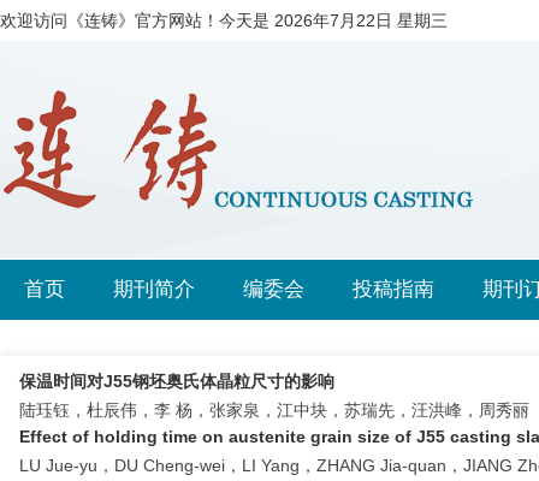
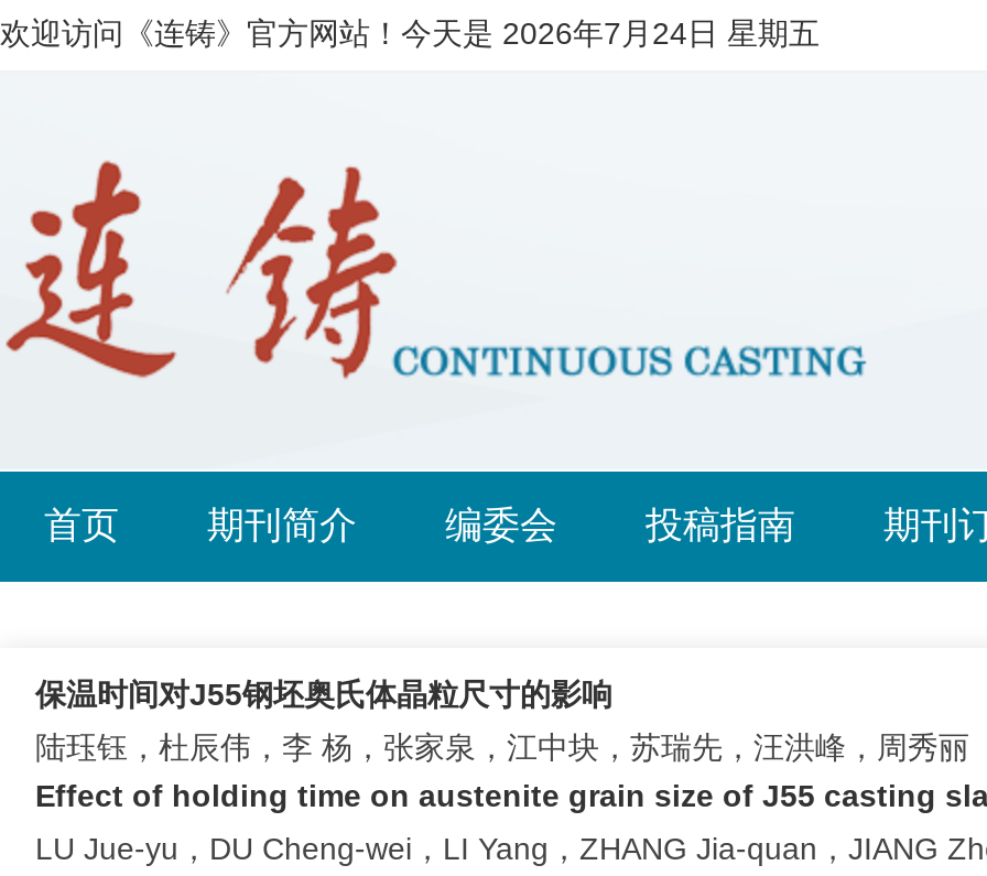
- 欢迎访问《连铸》官方网站！今天是2026年7月22日 星期三
+ 欢迎访问《连铸》官方网站！今天是2026年7月24日 星期五
